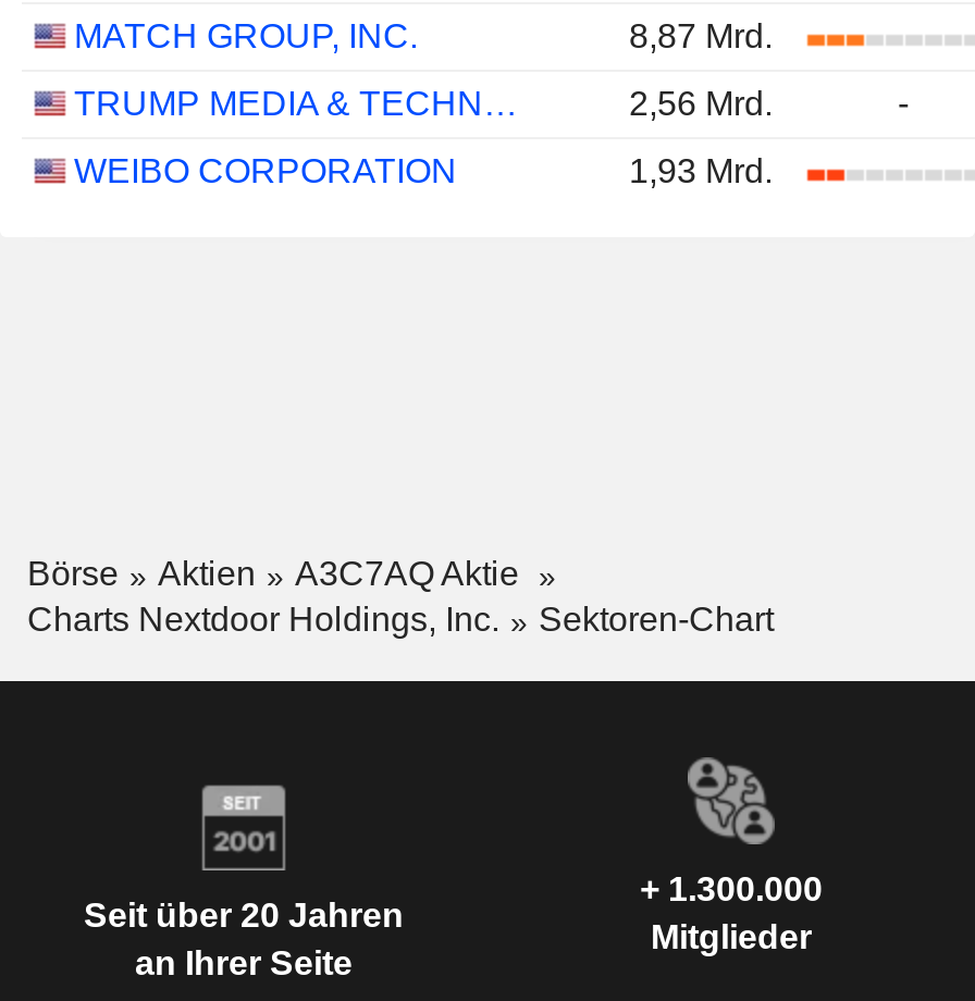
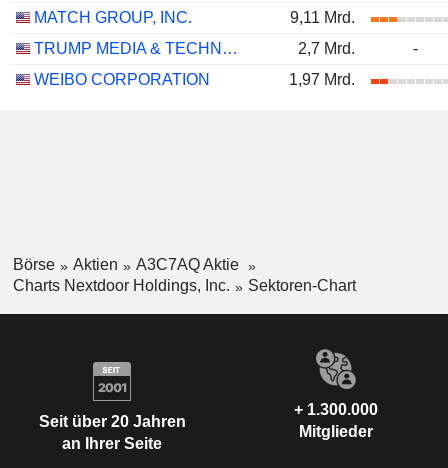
- 8,87 Mrd.
+ 9,11 Mrd.

- 2,56 Mrd.
+ 2,7 Mrd.

- 1,93 Mrd.
+ 1,97 Mrd.
